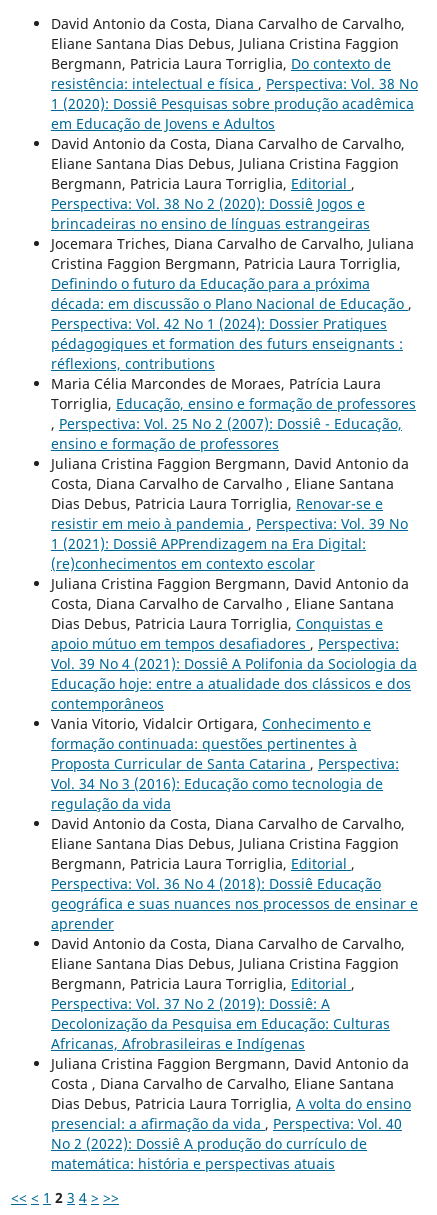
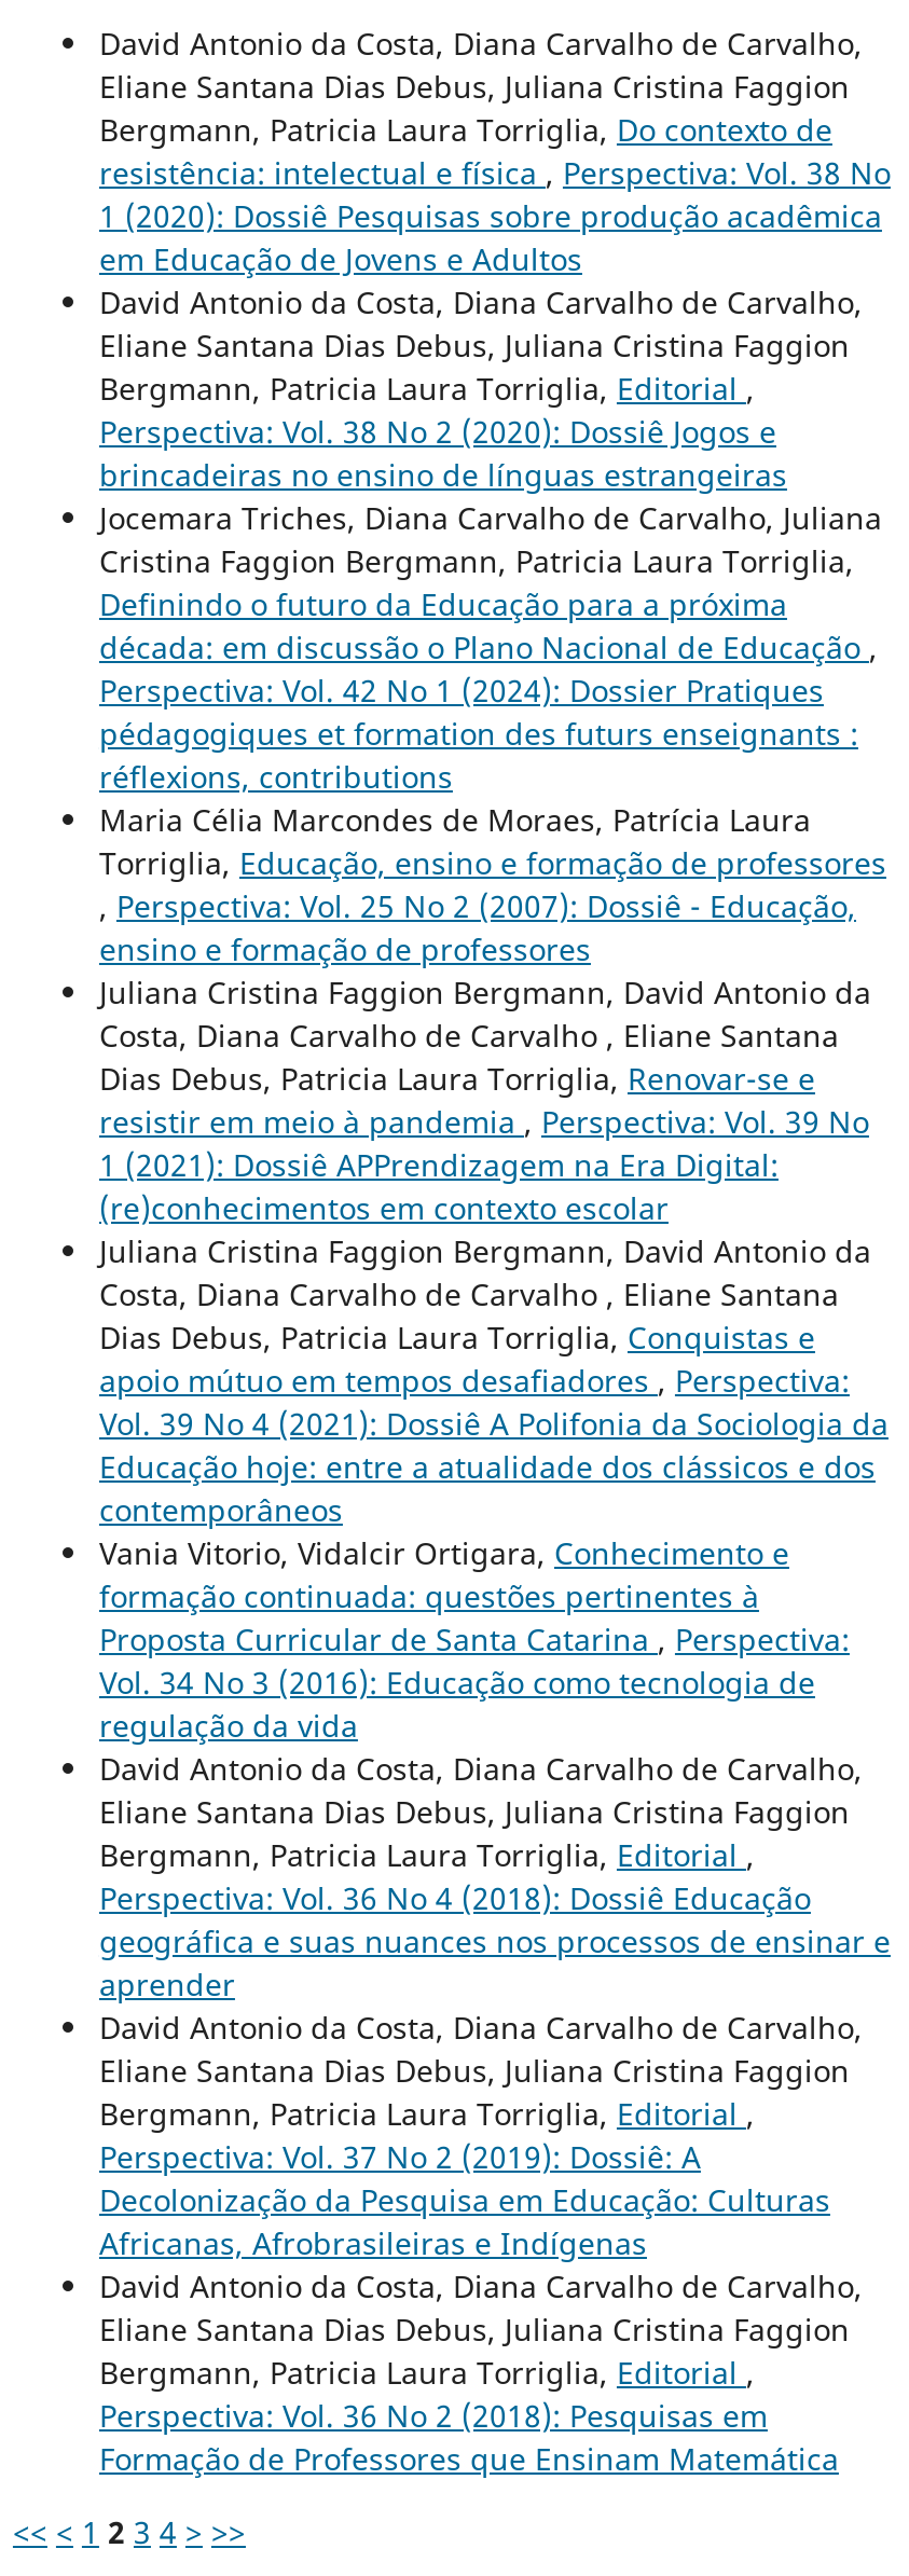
- Juliana Cristina Faggion Bergmann, David Antonio da
- Costa , Diana Carvalho de Carvalho, Eliane Santana
- Dias Debus, Patricia Laura Torriglia, A volta do ensino
- presencial: a afirmação da vida, Perspectiva: Vol. 40
- No 2 (2022): Dossiê A produção do currículo de
- matemática: história e perspectivas atuais
+ David Antonio da Costa, Diana Carvalho de Carvalho,
+ Eliane Santana Dias Debus, Juliana Cristina Faggion
+ Bergmann, Patricia Laura Torriglia, Editorial,
+ Perspectiva: Vol. 36 No 2 (2018): Pesquisas em
+ Formação de Professores que Ensinam Matemática
